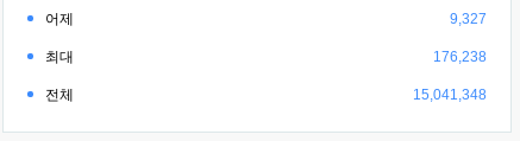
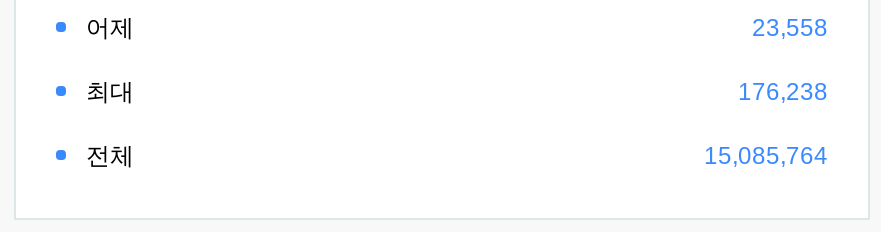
- 9,327
+ 23,558

- 15,041,348
+ 15,085,764
